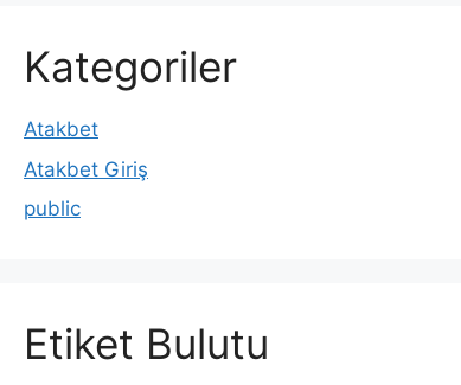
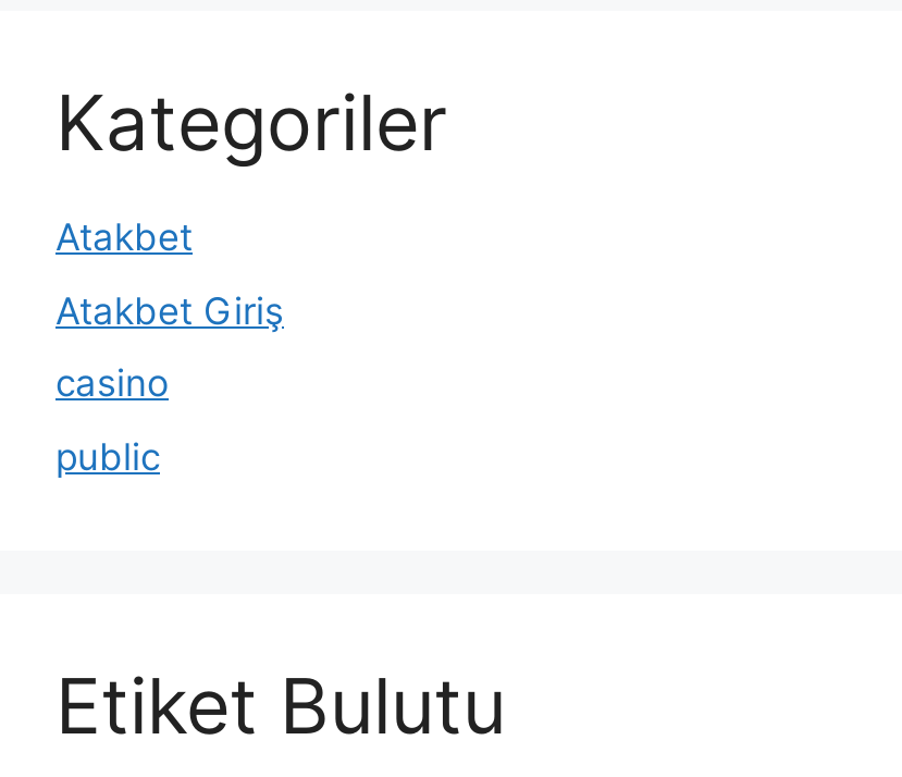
+ casino
